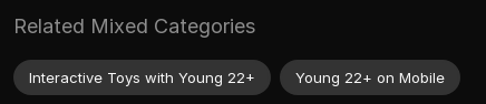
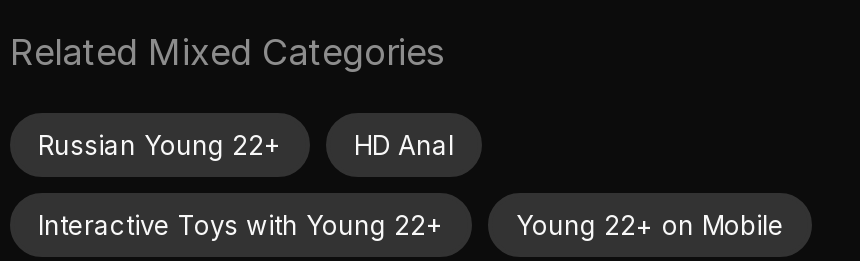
+ Russian Young 22+
+ HD Anal
